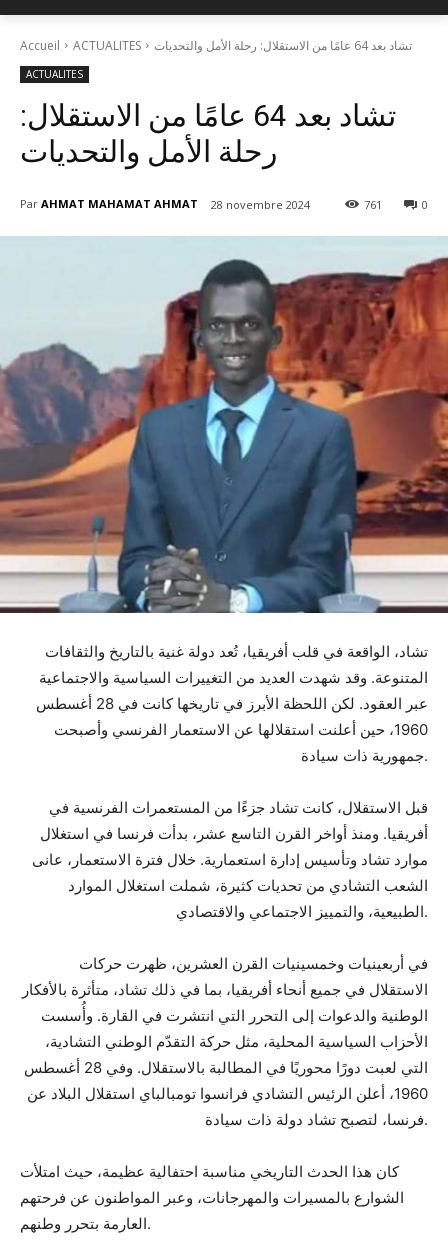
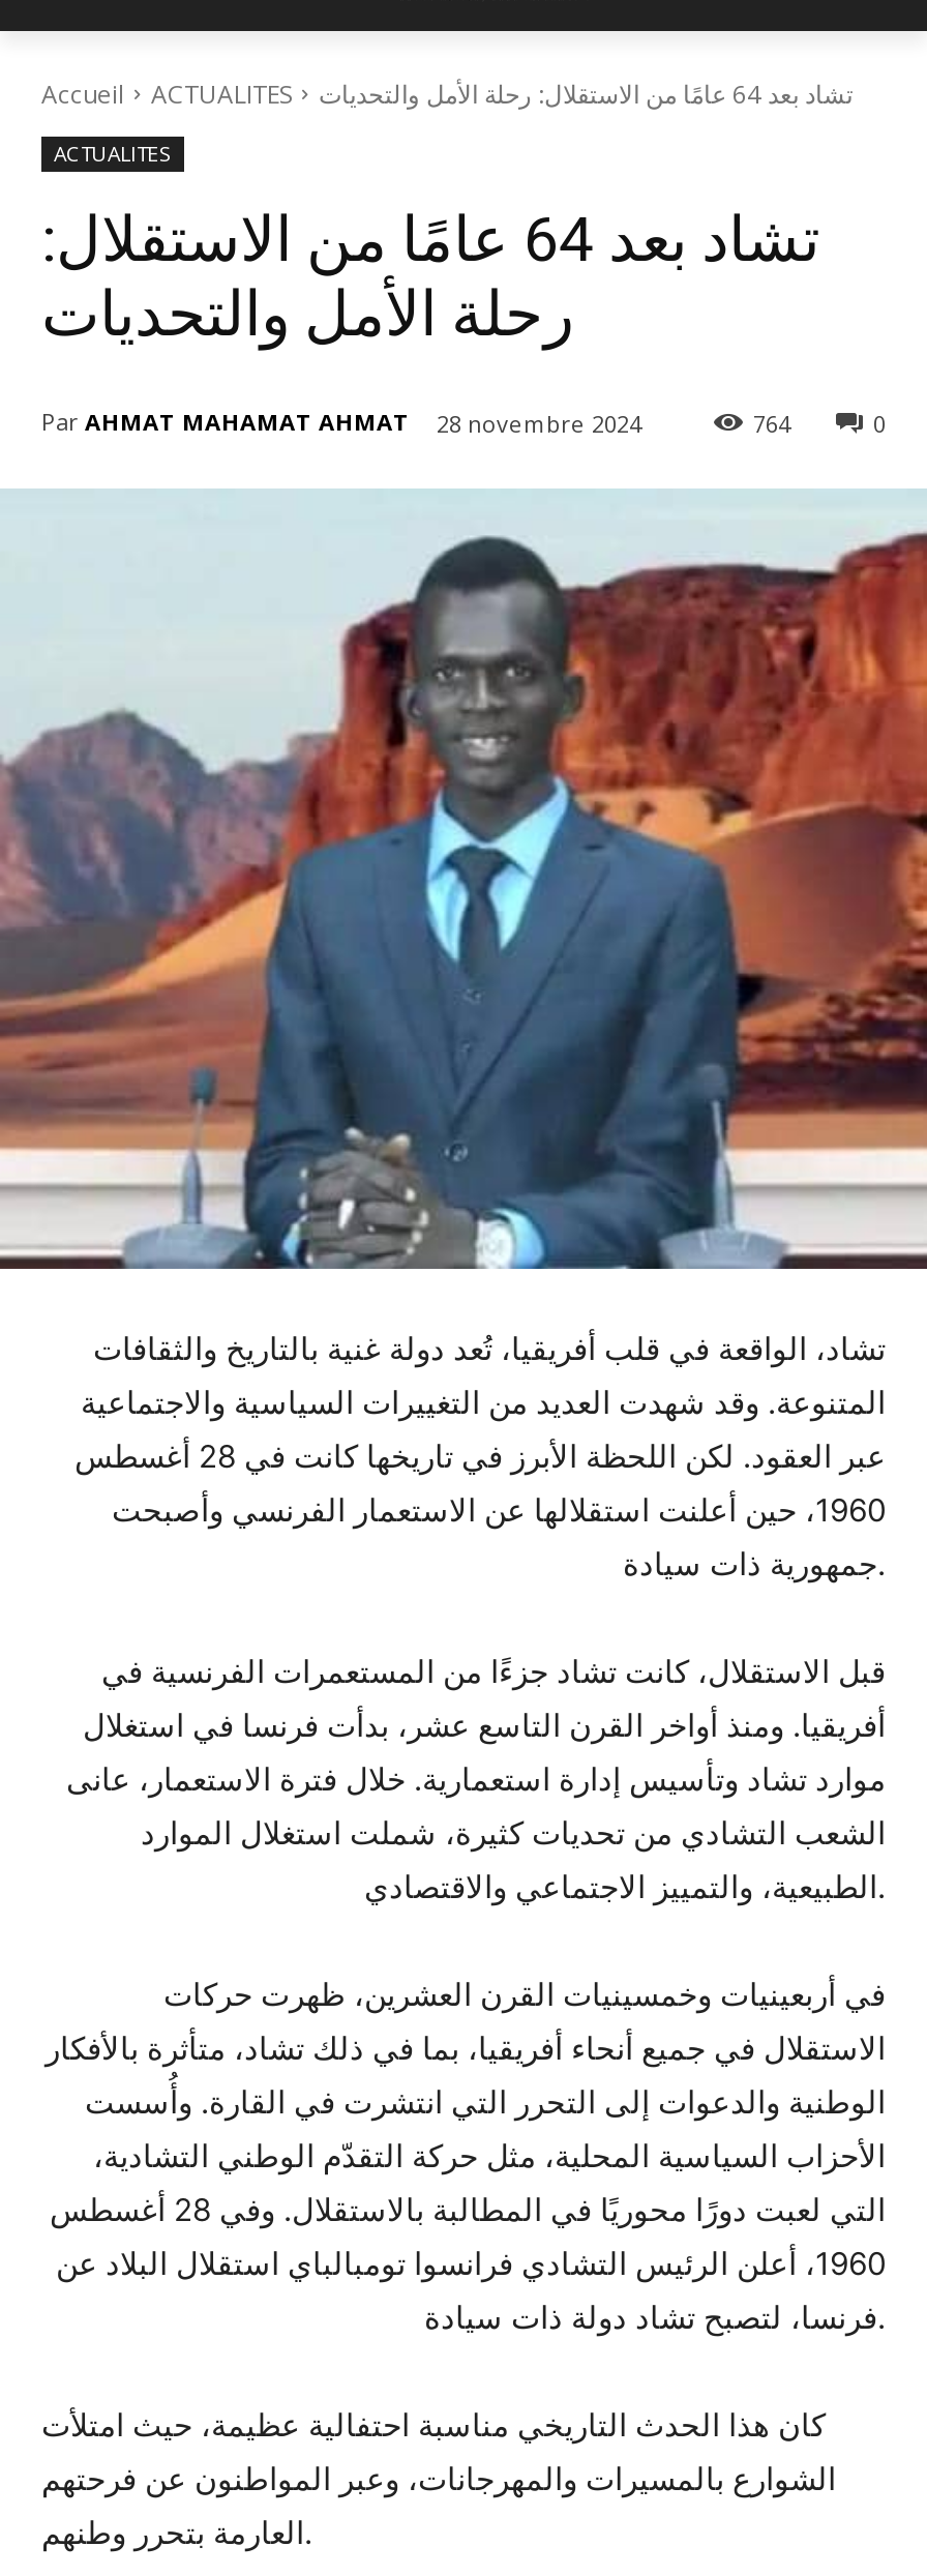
- 761
+ 764
